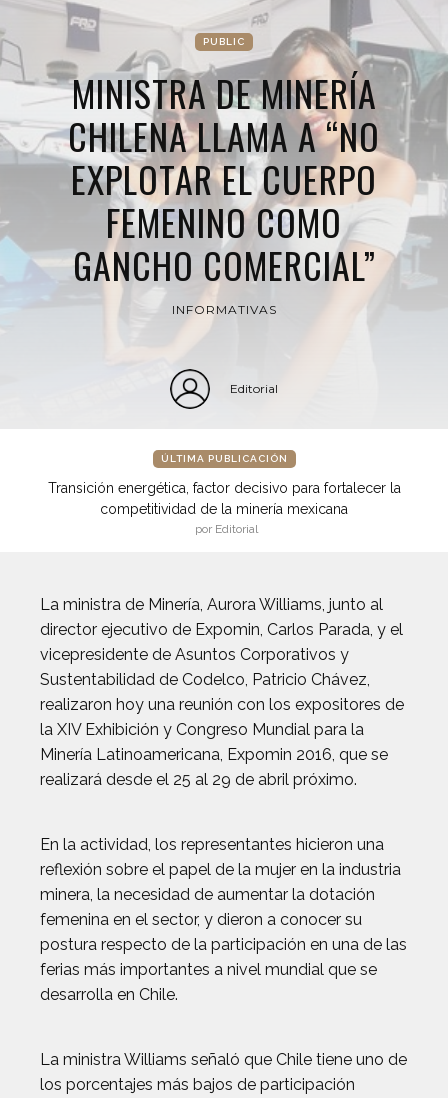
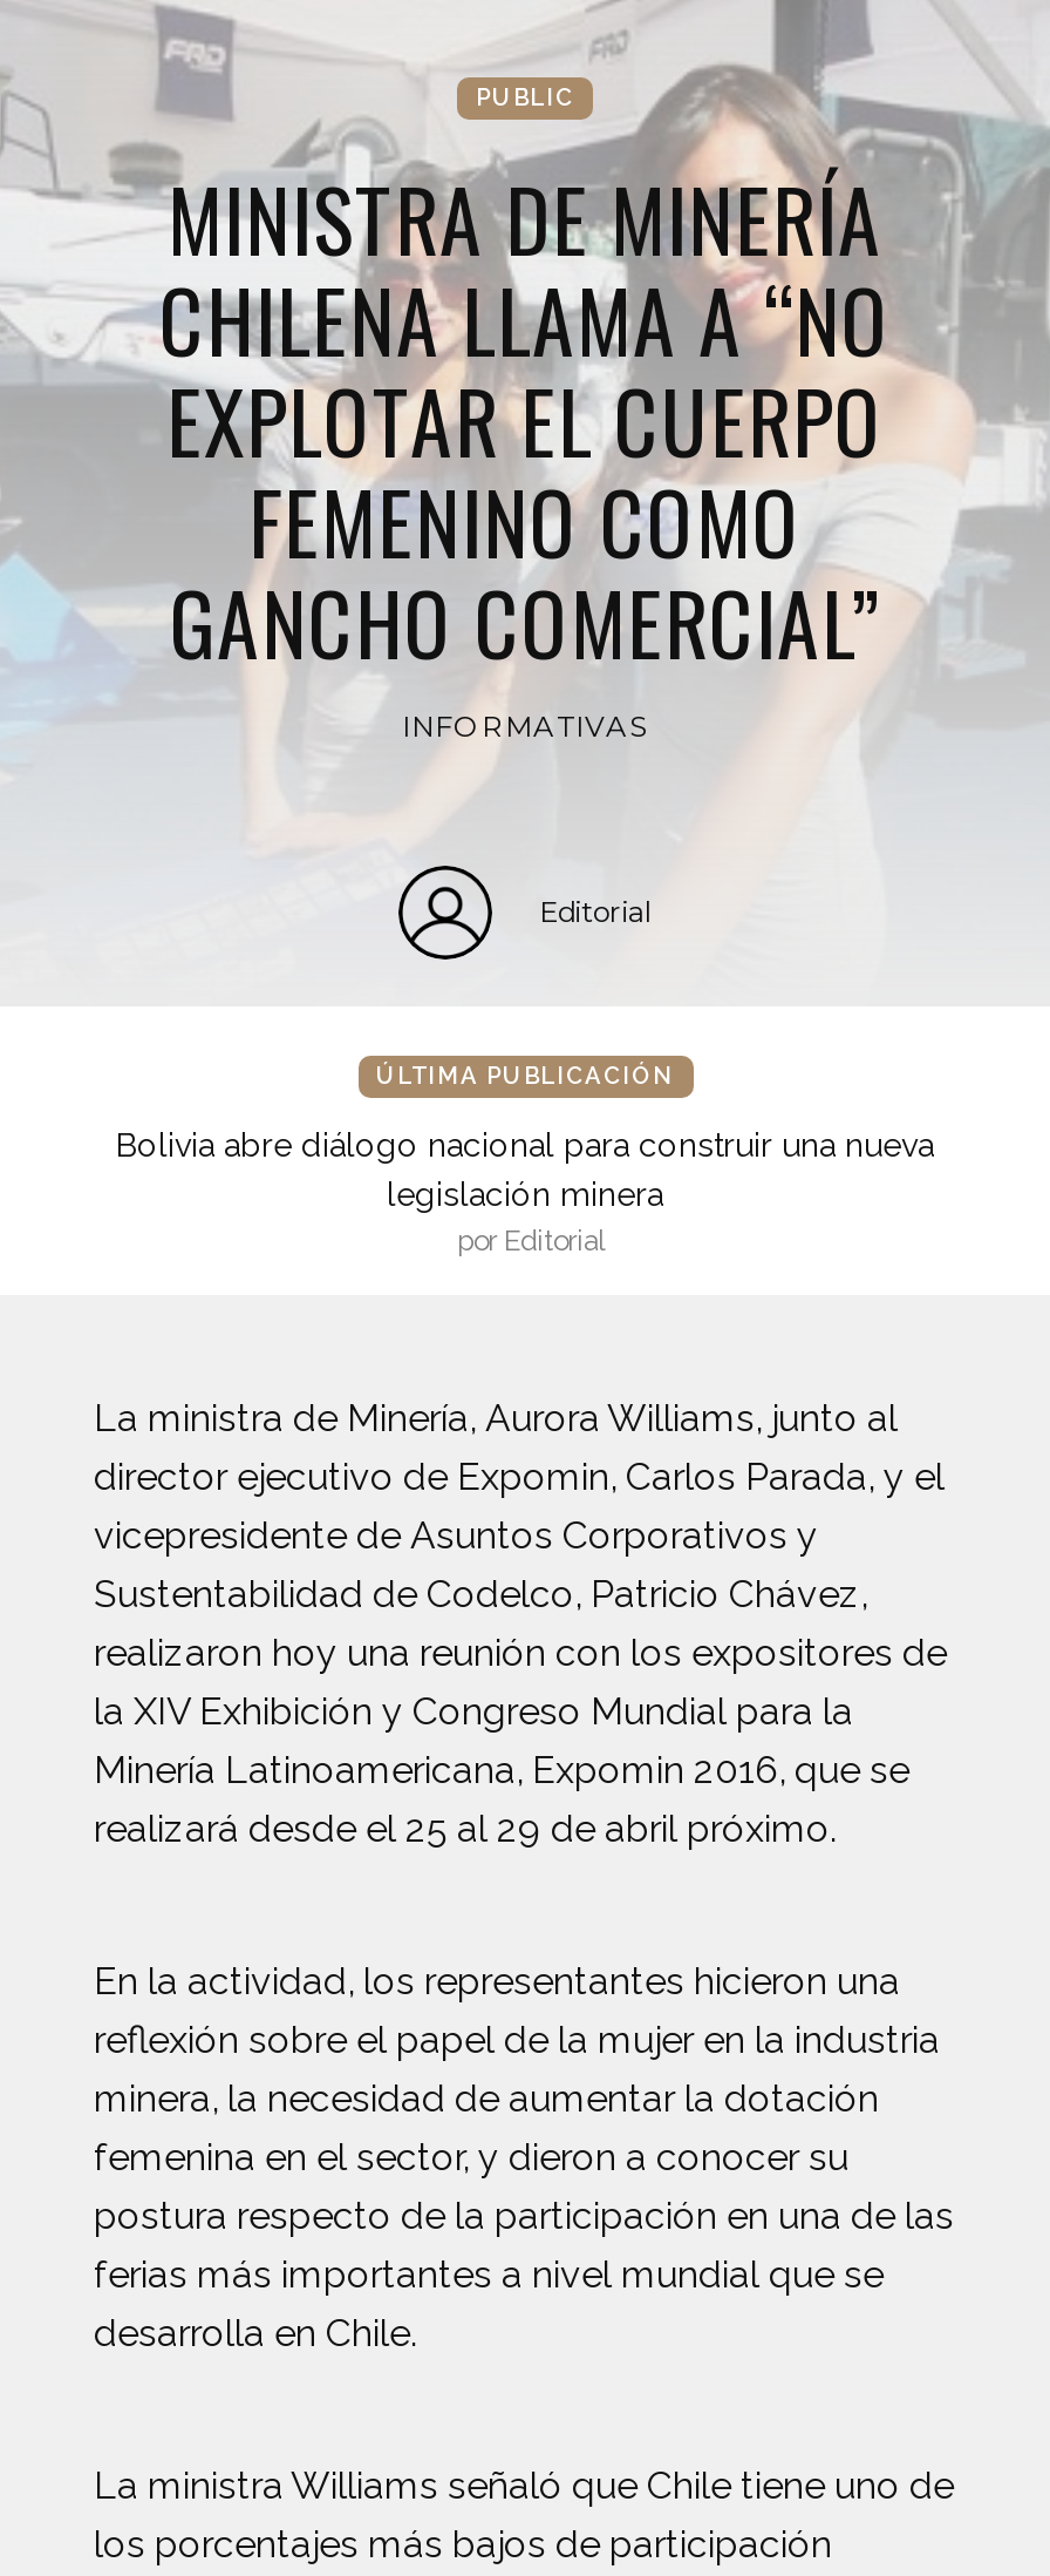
- Transición energética, factor decisivo para fortalecer la
- competitividad de la minería mexicana
+ Bolivia abre diálogo nacional para construir una nueva
+ legislación minera
